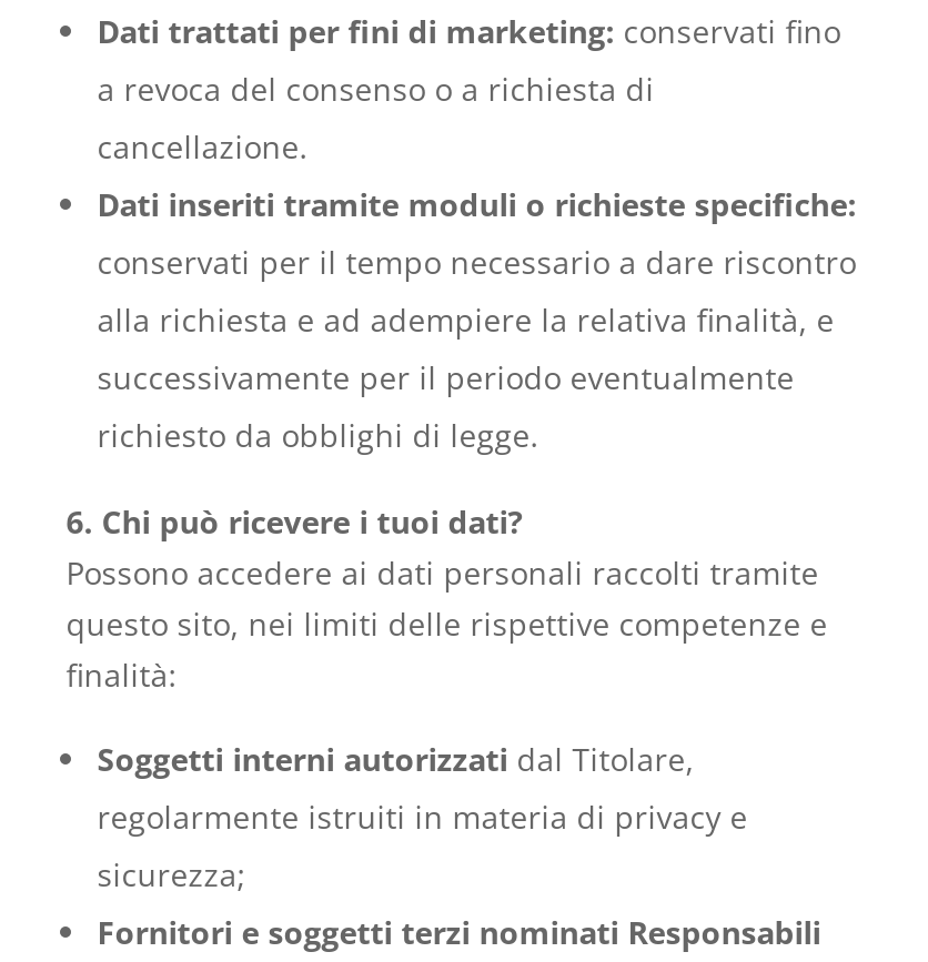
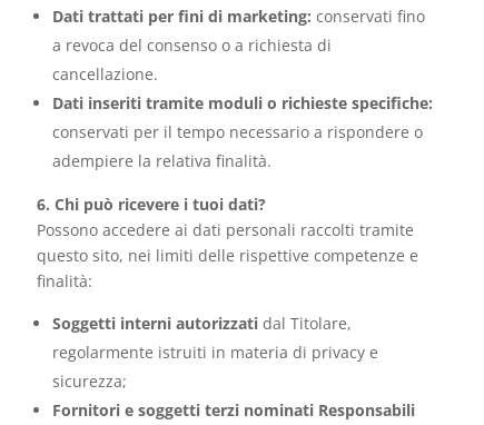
- conservati per il tempo necessario a dare riscontro
- alla richiesta e ad adempiere la relativa finalità, e
- successivamente per il periodo eventualmente
- richiesto da obblighi di legge.
+ conservati per il tempo necessario a rispondere o
+ adempiere la relativa finalità.
